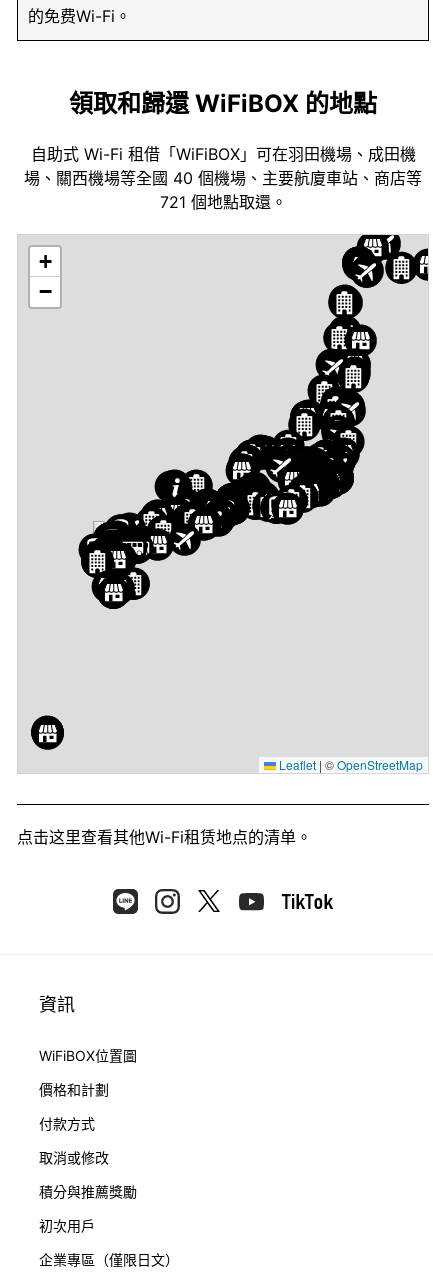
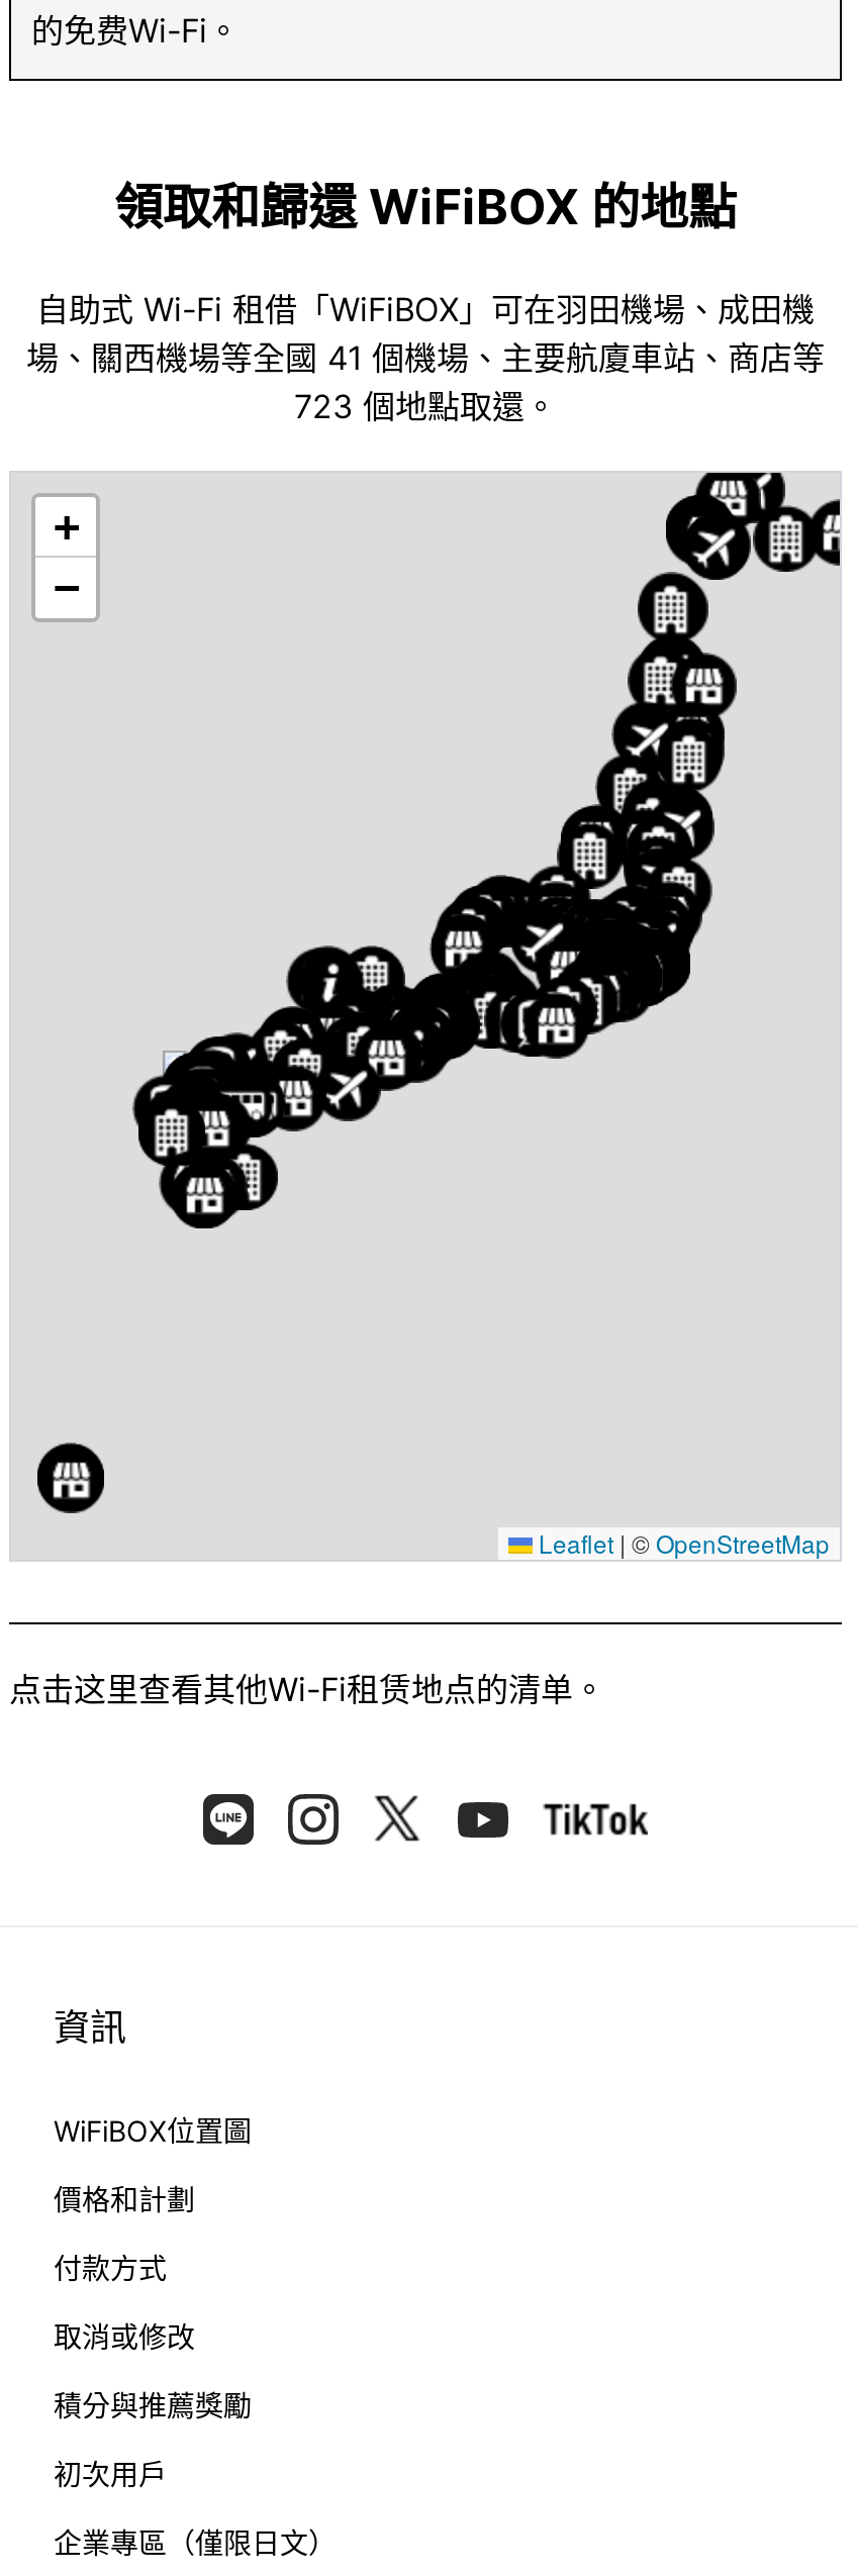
- 場、關西機場等全國 40 個機場、主要航廈車站、商店等
+ 場、關西機場等全國 41 個機場、主要航廈車站、商店等

- 721 個地點取還。
+ 723 個地點取還。
